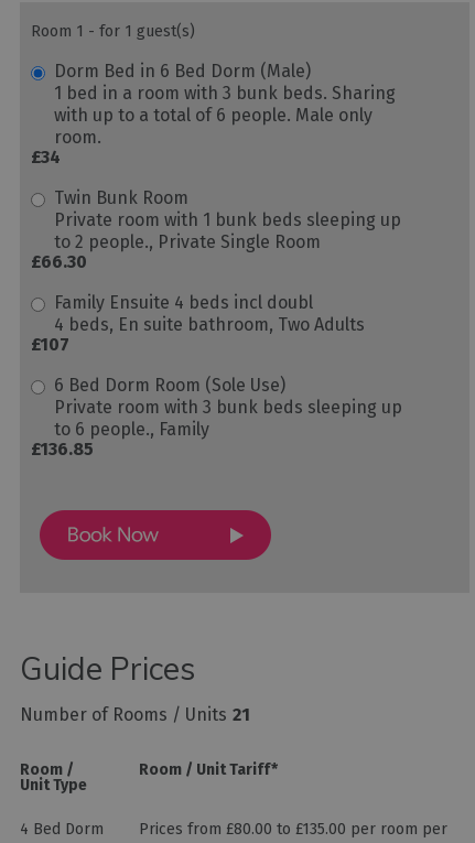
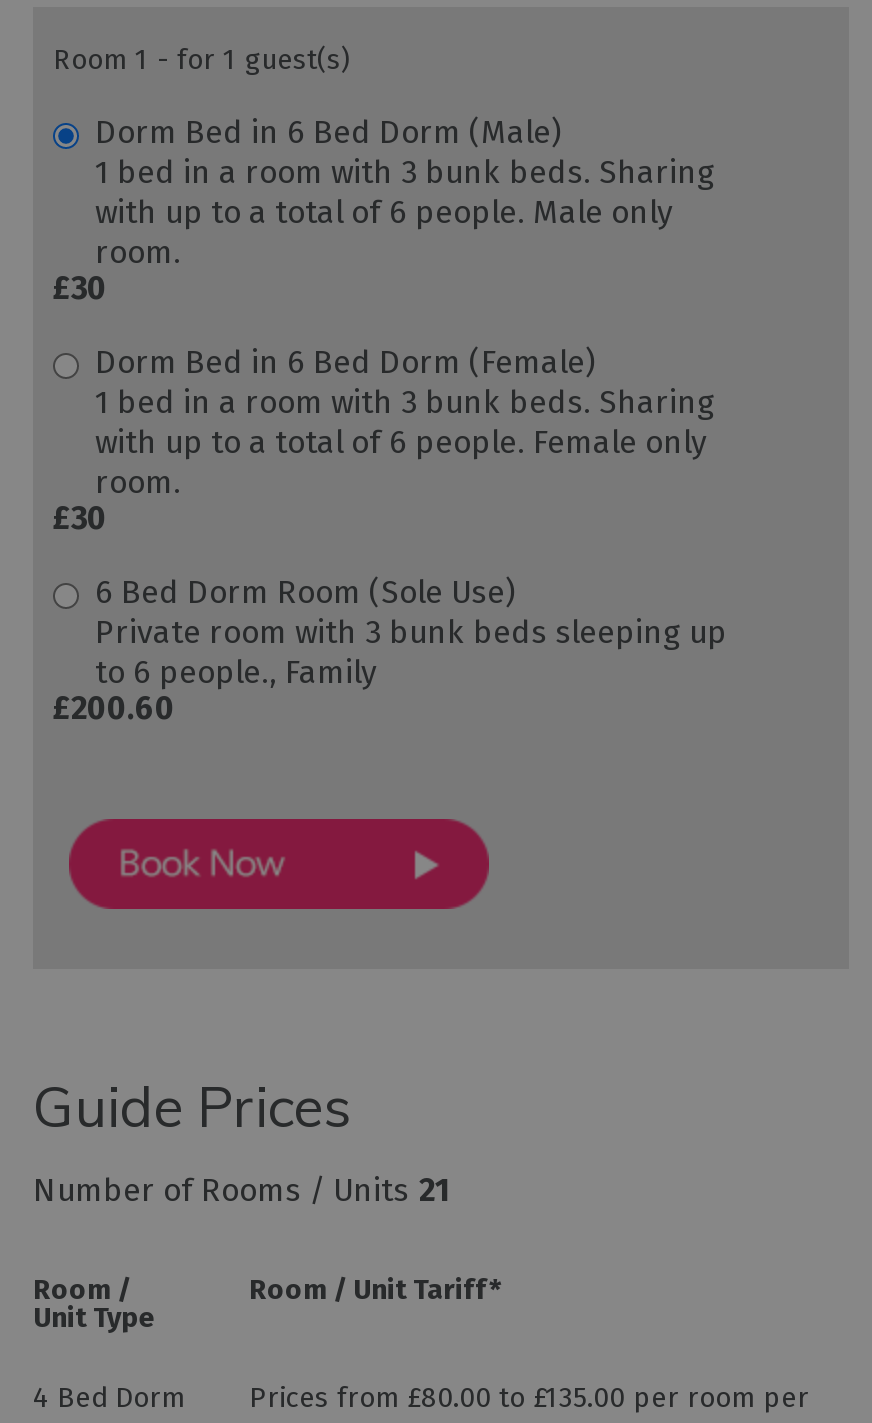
- £34
- Twin Bunk Room
- Private room with 1 bunk beds sleeping up
- to 2 people., Private Single Room
- £66.30
- Family Ensuite 4 beds incl doubl
- 4 beds, En suite bathroom, Two Adults
- £107
+ £30
+ Dorm Bed in 6 Bed Dorm (Female)
+ 1 bed in a room with 3 bunk beds. Sharing
+ with up to a total of 6 people. Female only
+ room.
+ £30

- £136.85
+ £200.60
